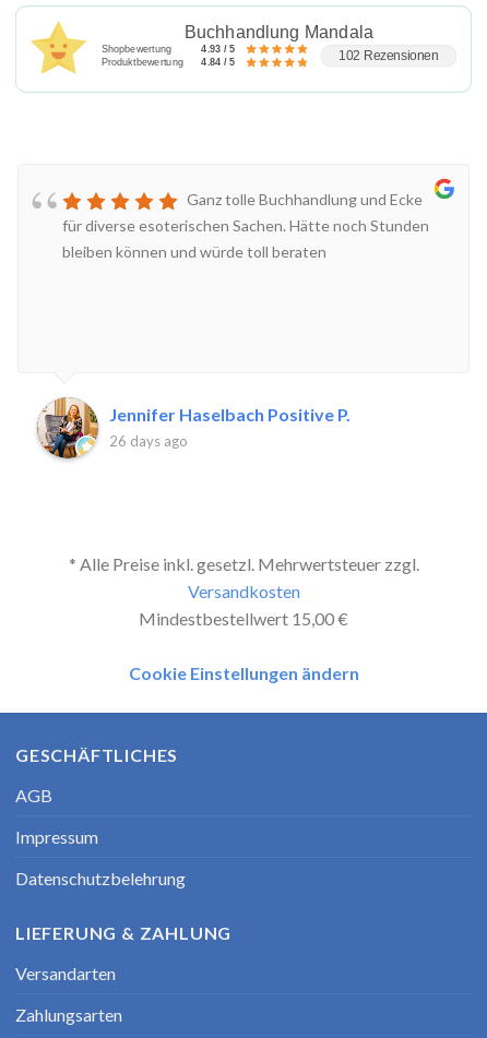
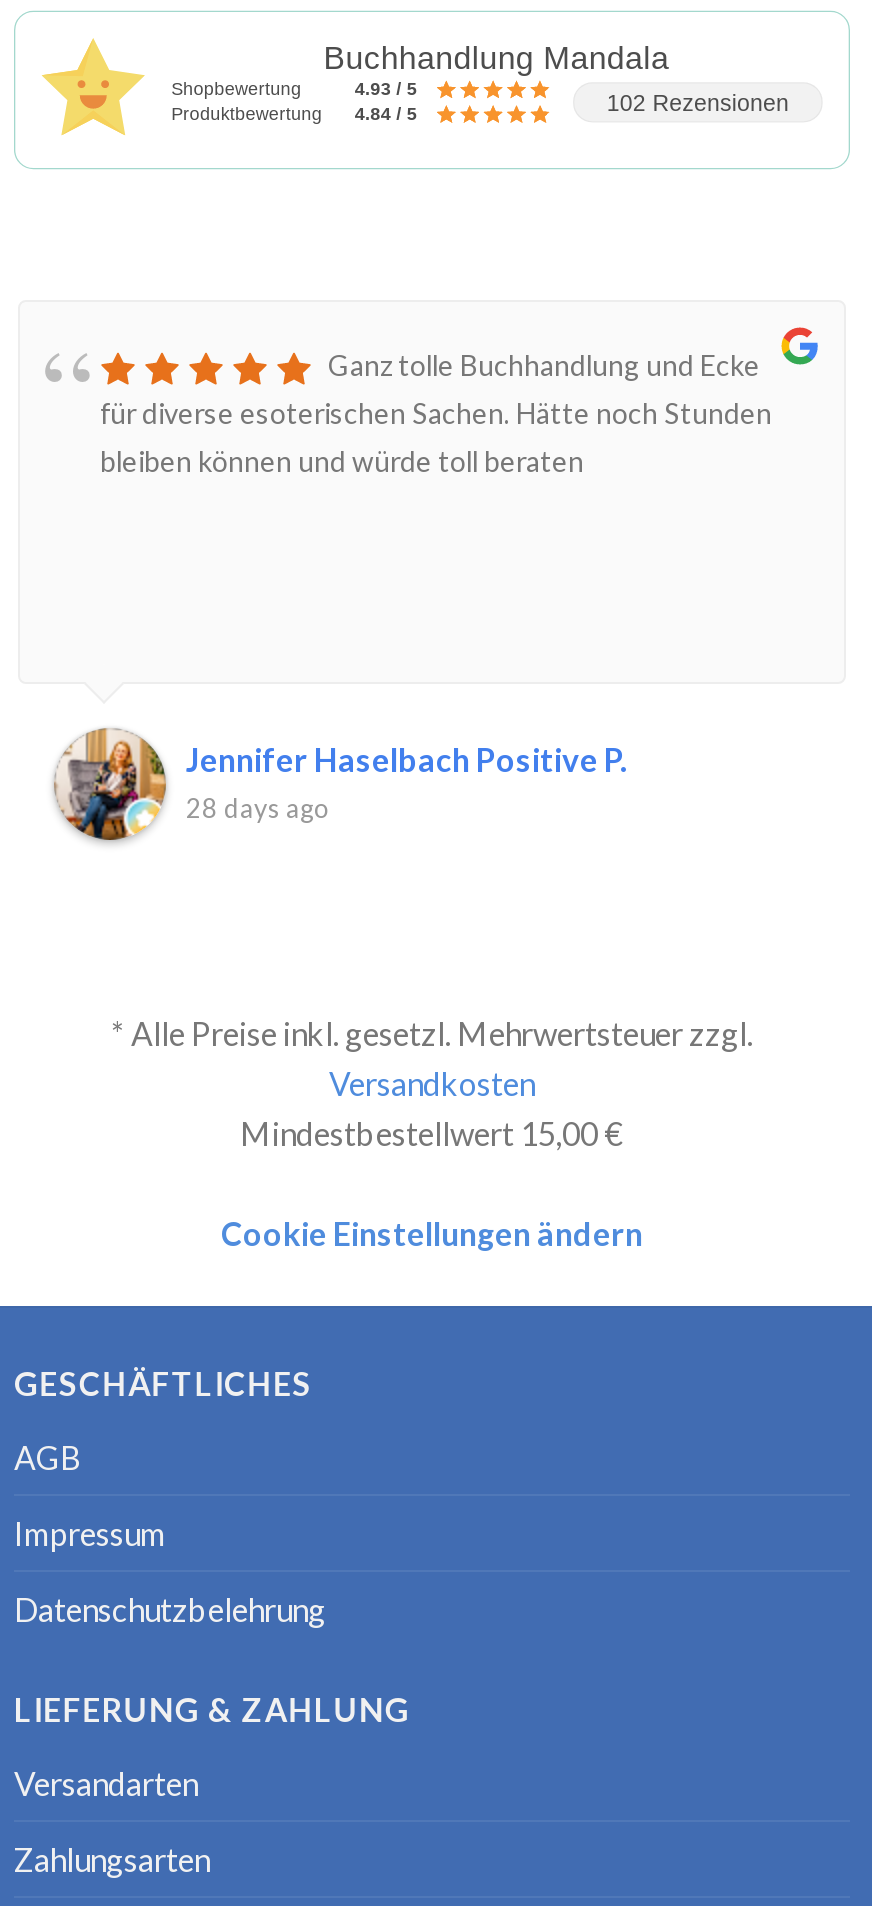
- 26 days ago
+ 28 days ago
